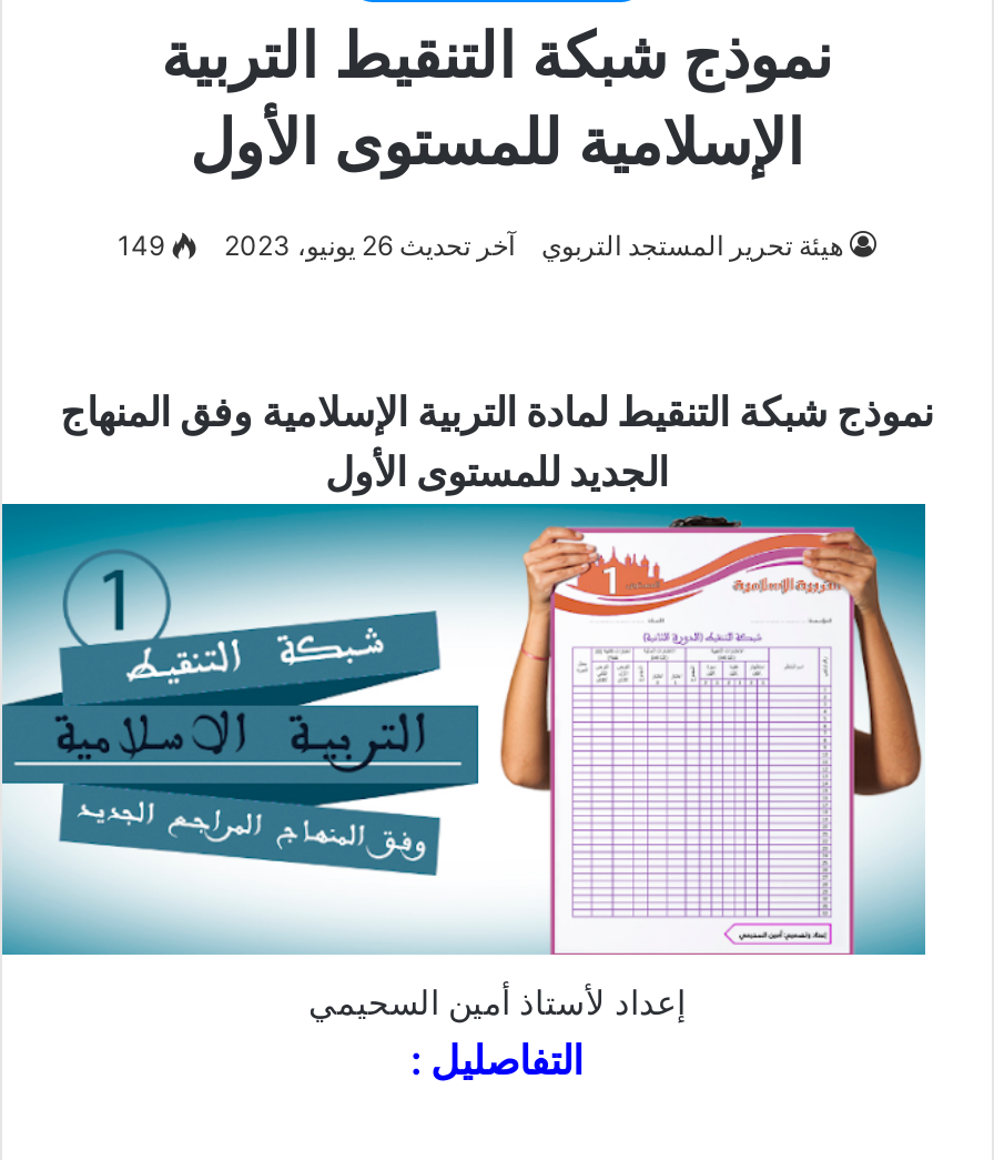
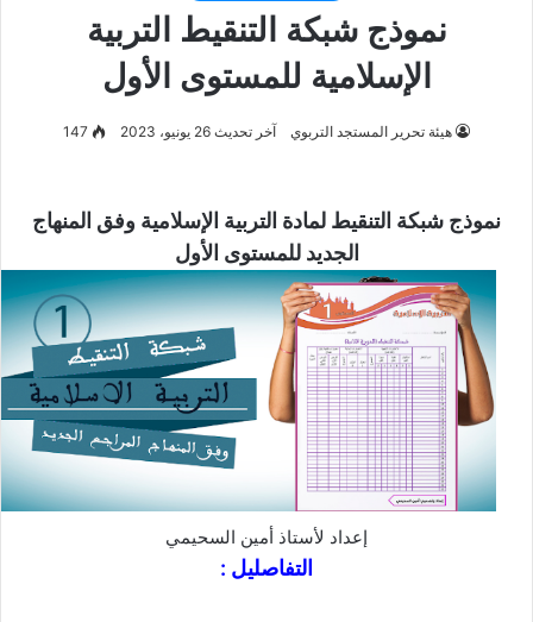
- 149
+ 147
